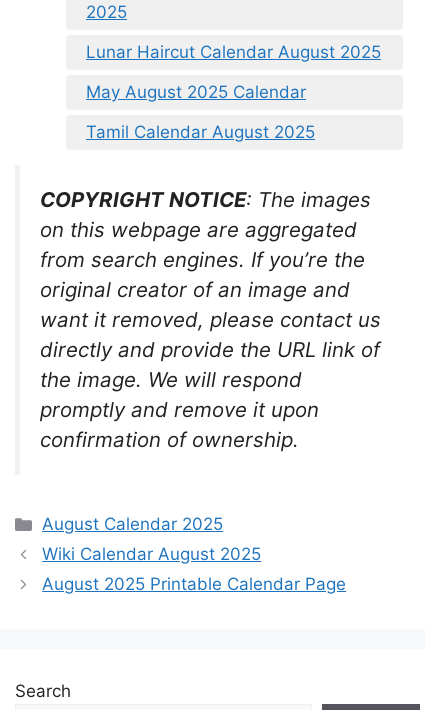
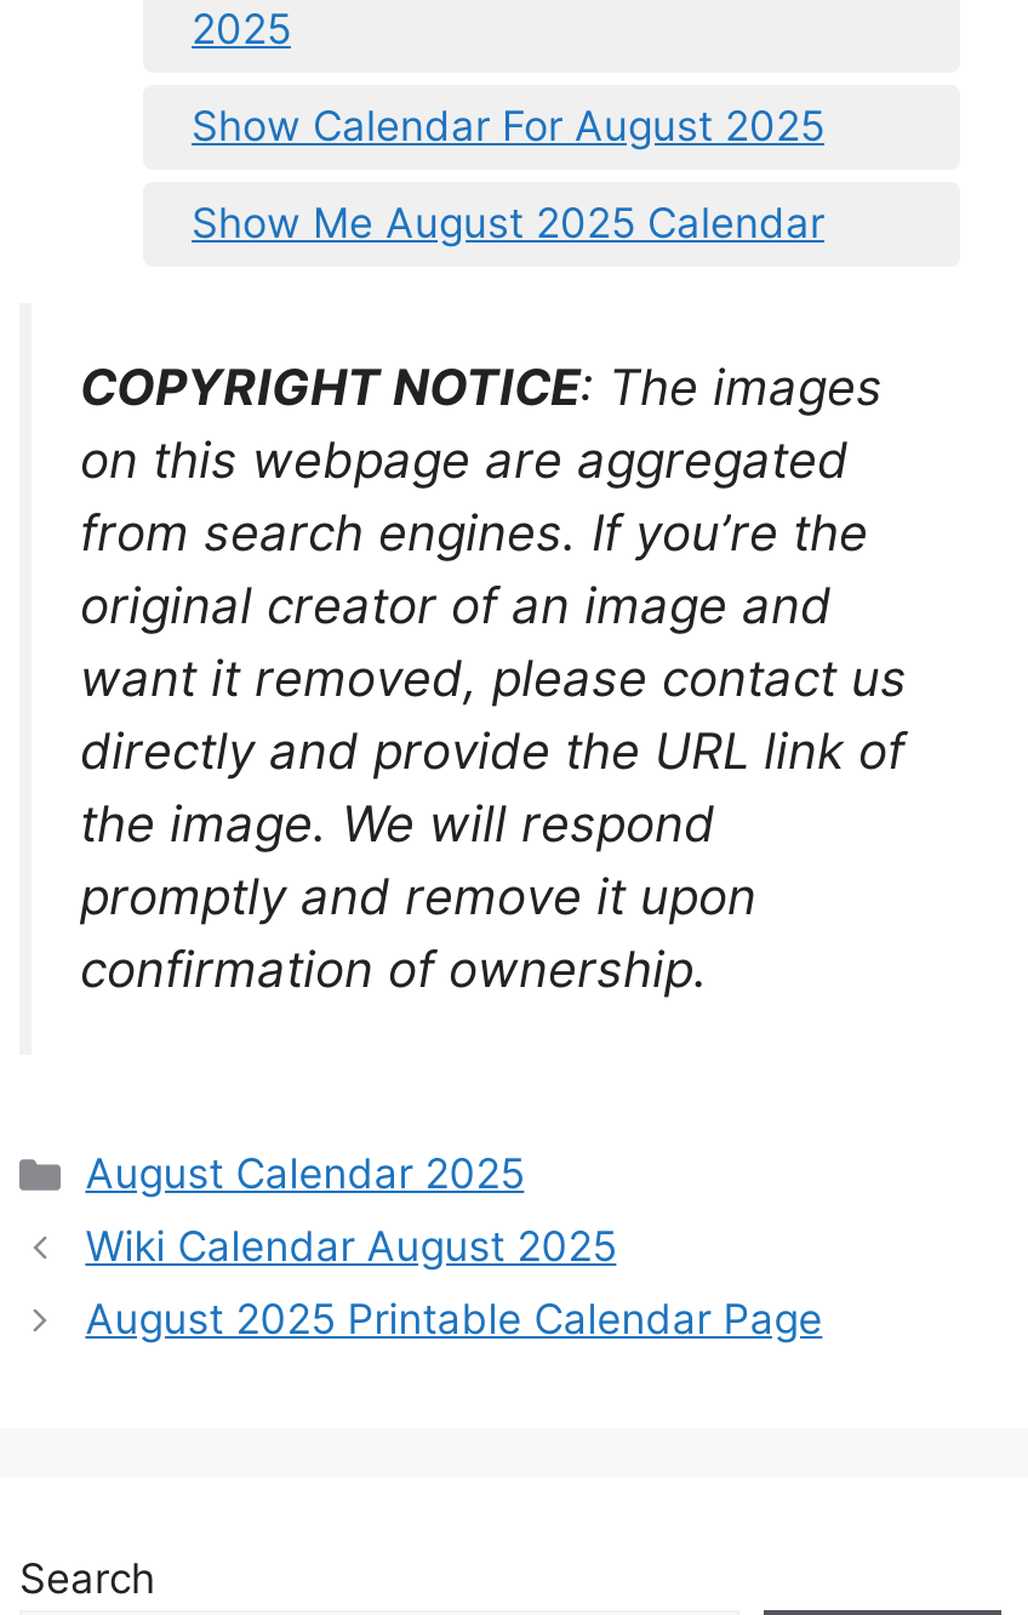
- Lunar Haircut Calendar August 2025
- May August 2025 Calendar
- Tamil Calendar August 2025
+ Show Calendar For August 2025
+ Show Me August 2025 Calendar
